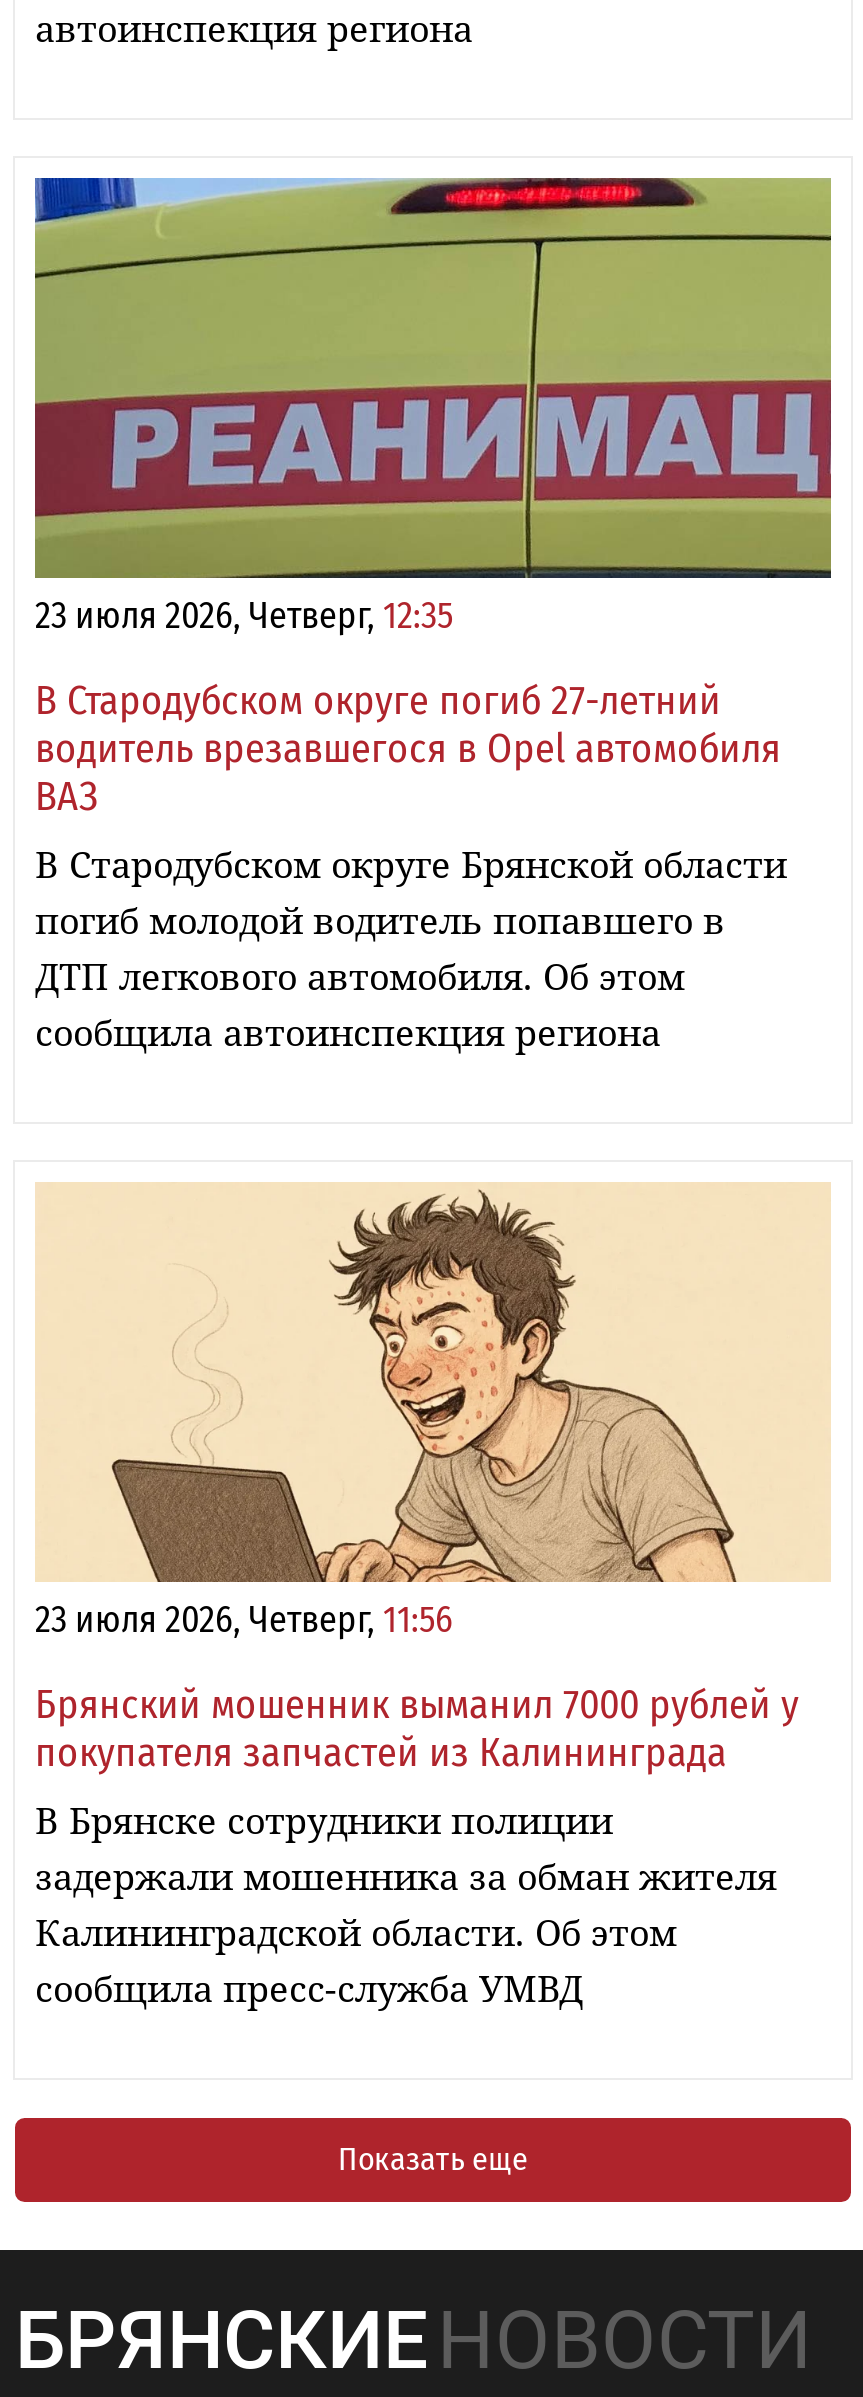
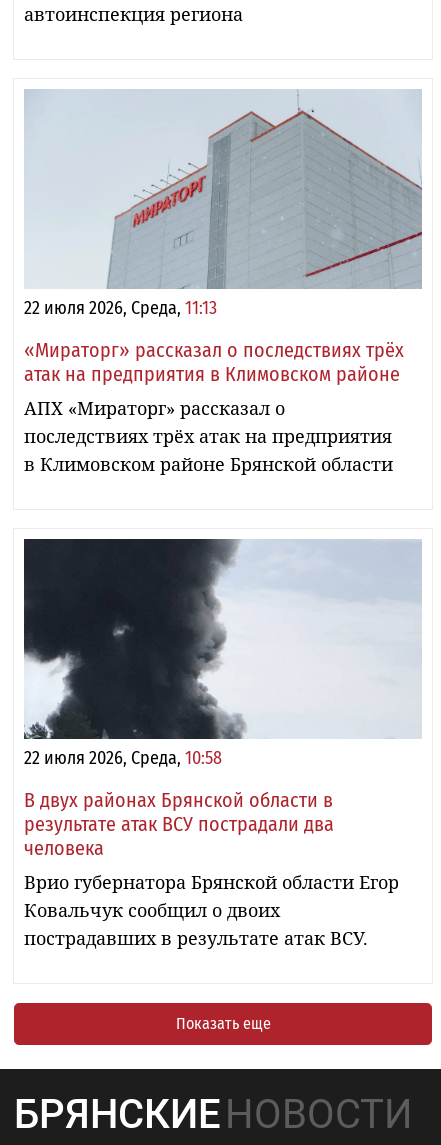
- [image]
- 23 июля 2026, Четверг, 12:35
+ [image]
+ 22 июля 2026, Среда, 11:13

- В Стародубском округе погиб 27-летний
- водитель врезавшегося в Opel автомобиля
- ВАЗ
- В Стародубском округе Брянской области
- погиб молодой водитель попавшего в
- ДТП легкового автомобиля. Об этом
- сообщила автоинспекция региона
+ «Мираторг» рассказал о последствиях трёх
+ атак на предприятия в Климовском районе
+ АПХ «Мираторг» рассказал о
+ последствиях трёх атак на предприятия
+ в Климовском районе Брянской области

- [image]
- 23 июля 2026, Четверг, 11:56
+ [image]
+ 22 июля 2026, Среда, 10:58

- Брянский мошенник выманил 7000 рублей у
- покупателя запчастей из Калининграда
- В Брянске сотрудники полиции
- задержали мошенника за обман жителя
- Калининградской области. Об этом
- сообщила пресс-служба УМВД
+ В двух районах Брянской области в
+ результате атак ВСУ пострадали два
+ человека
+ Врио губернатора Брянской области Егор
+ Ковальчук сообщил о двоих
+ пострадавших в результате атак ВСУ.
